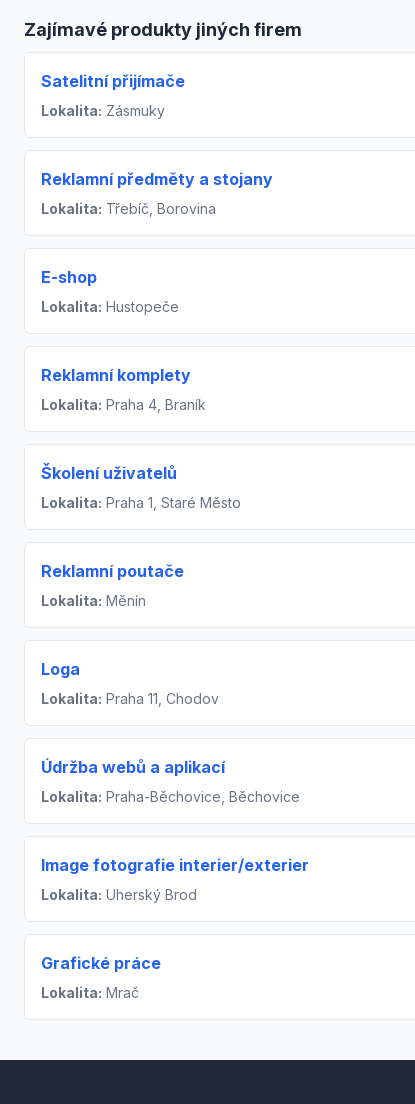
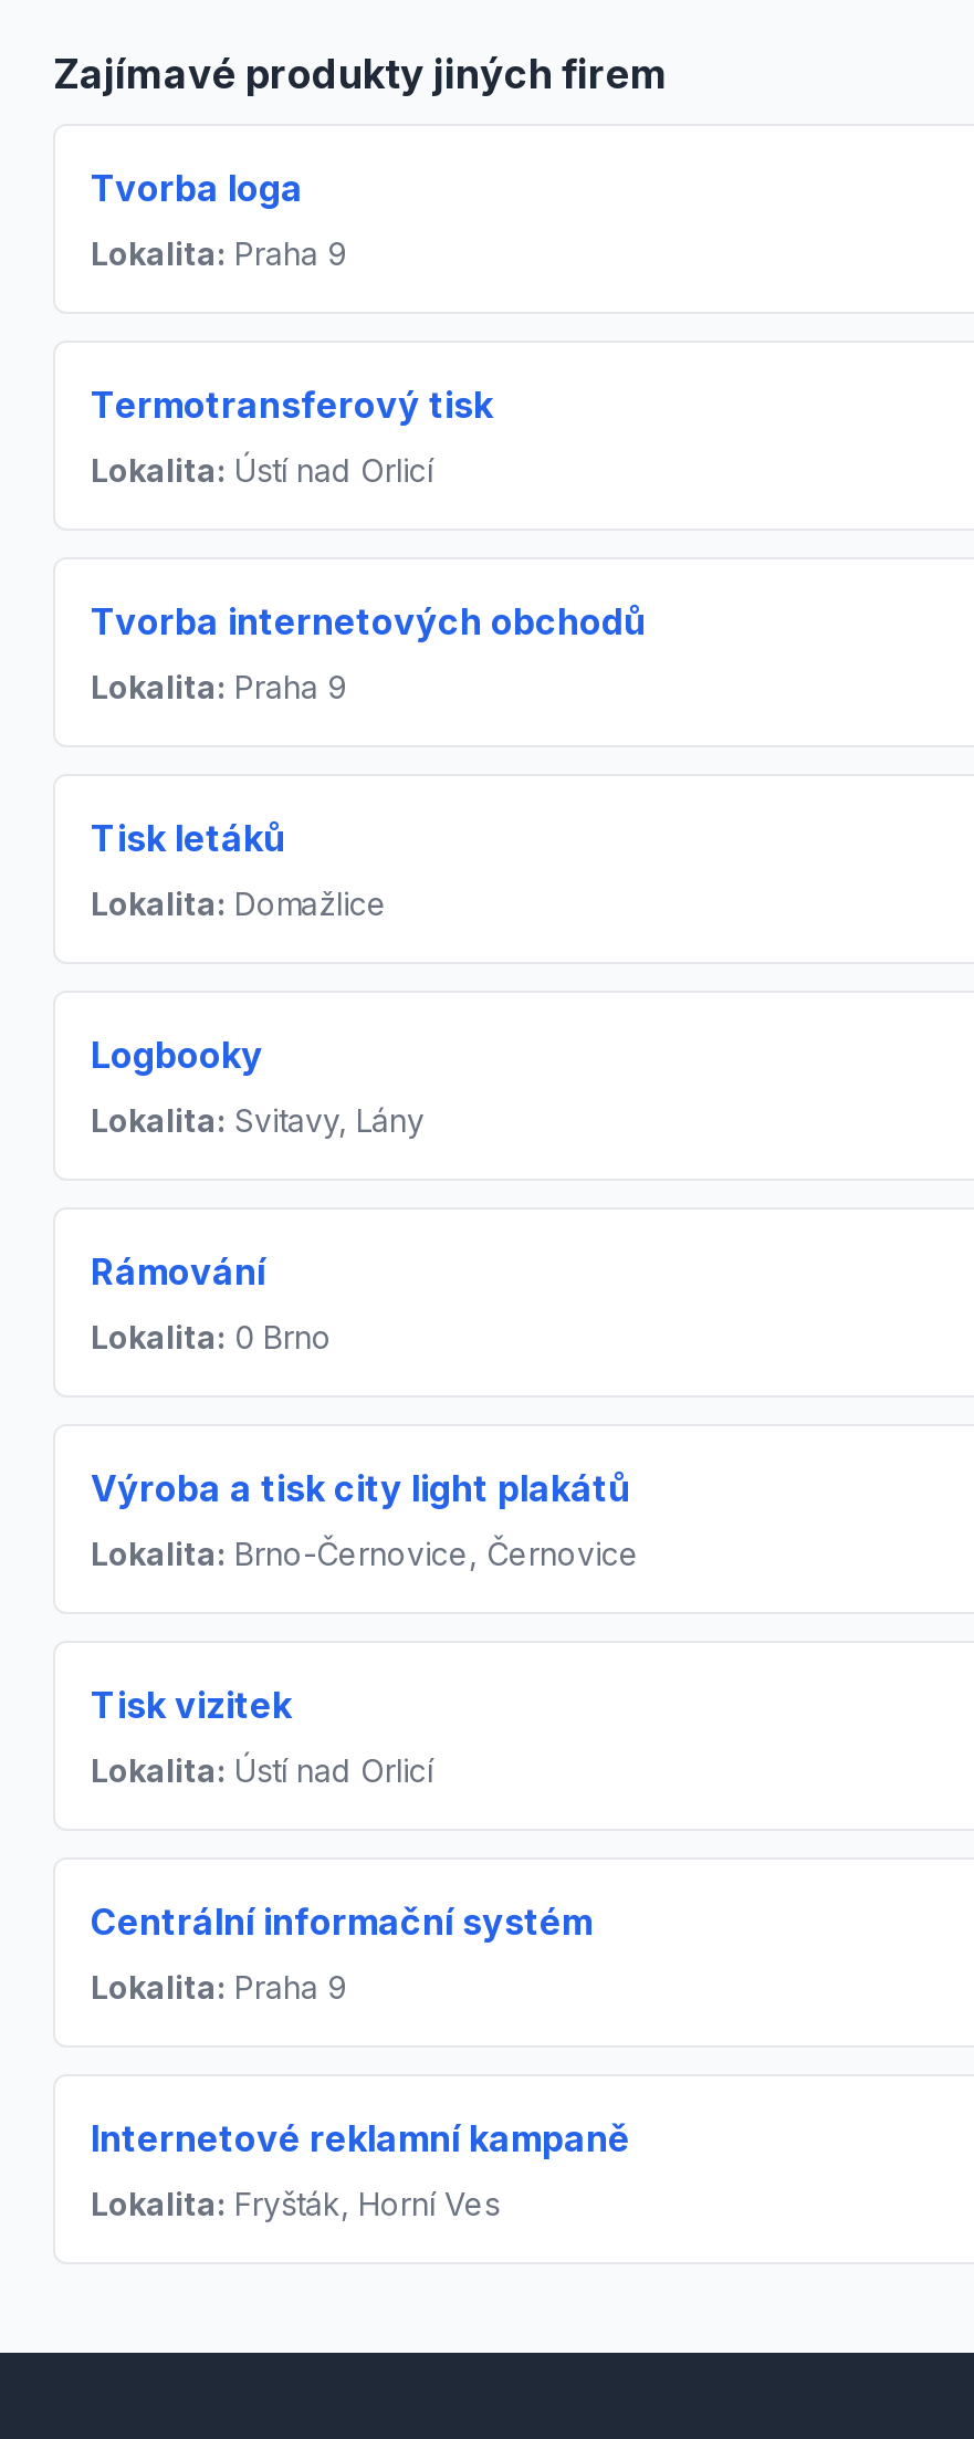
- Satelitní přijímače
+ Tvorba loga

- Lokalita: Zásmuky
+ Lokalita: Praha 9

- Reklamní předměty a stojany
+ Termotransferový tisk

- Lokalita: Třebíč, Borovina
+ Lokalita: Ústí nad Orlicí

- E-shop
+ Tvorba internetových obchodů

- Lokalita: Hustopeče
+ Lokalita: Praha 9

- Reklamní komplety
+ Tisk letáků

- Lokalita: Praha 4, Braník
+ Lokalita: Domažlice

- Školení uživatelů
+ Logbooky

- Lokalita: Praha 1, Staré Město
+ Lokalita: Svitavy, Lány

- Reklamní poutače
+ Rámování

- Lokalita: Měnín
+ Lokalita: 0 Brno

- Loga
+ Výroba a tisk city light plakátů

- Lokalita: Praha 11, Chodov
+ Lokalita: Brno-Černovice, Černovice

- Údržba webů a aplikací
+ Tisk vizitek

- Lokalita: Praha-Běchovice, Běchovice
+ Lokalita: Ústí nad Orlicí

- Image fotografie interier/exterier
+ Centrální informační systém

- Lokalita: Uherský Brod
+ Lokalita: Praha 9

- Grafické práce
+ Internetové reklamní kampaně

- Lokalita: Mrač
+ Lokalita: Fryšták, Horní Ves
